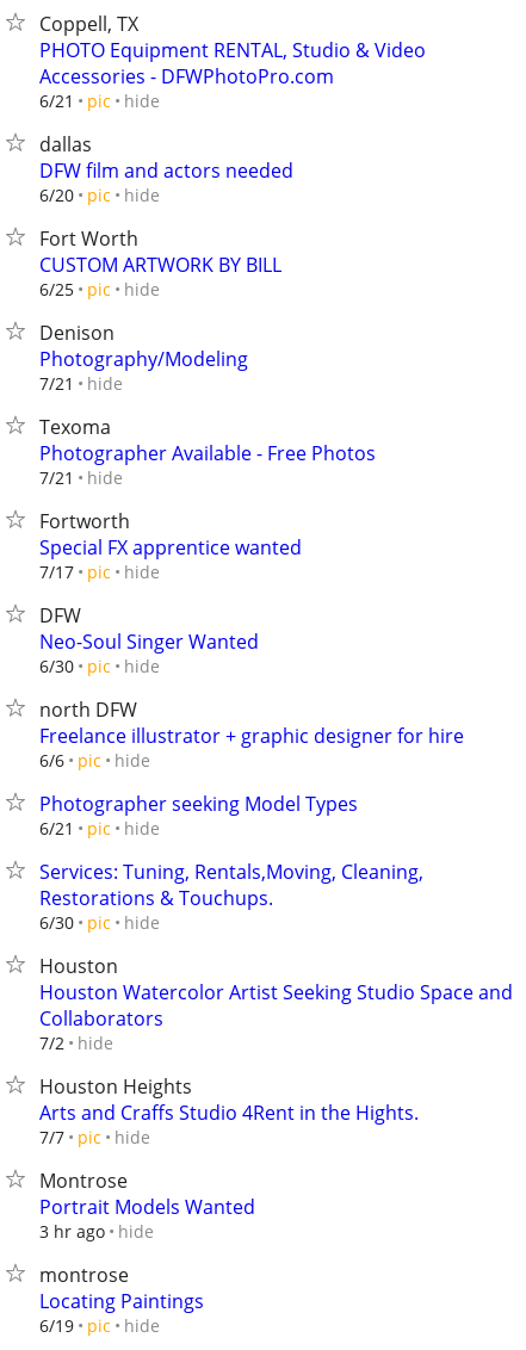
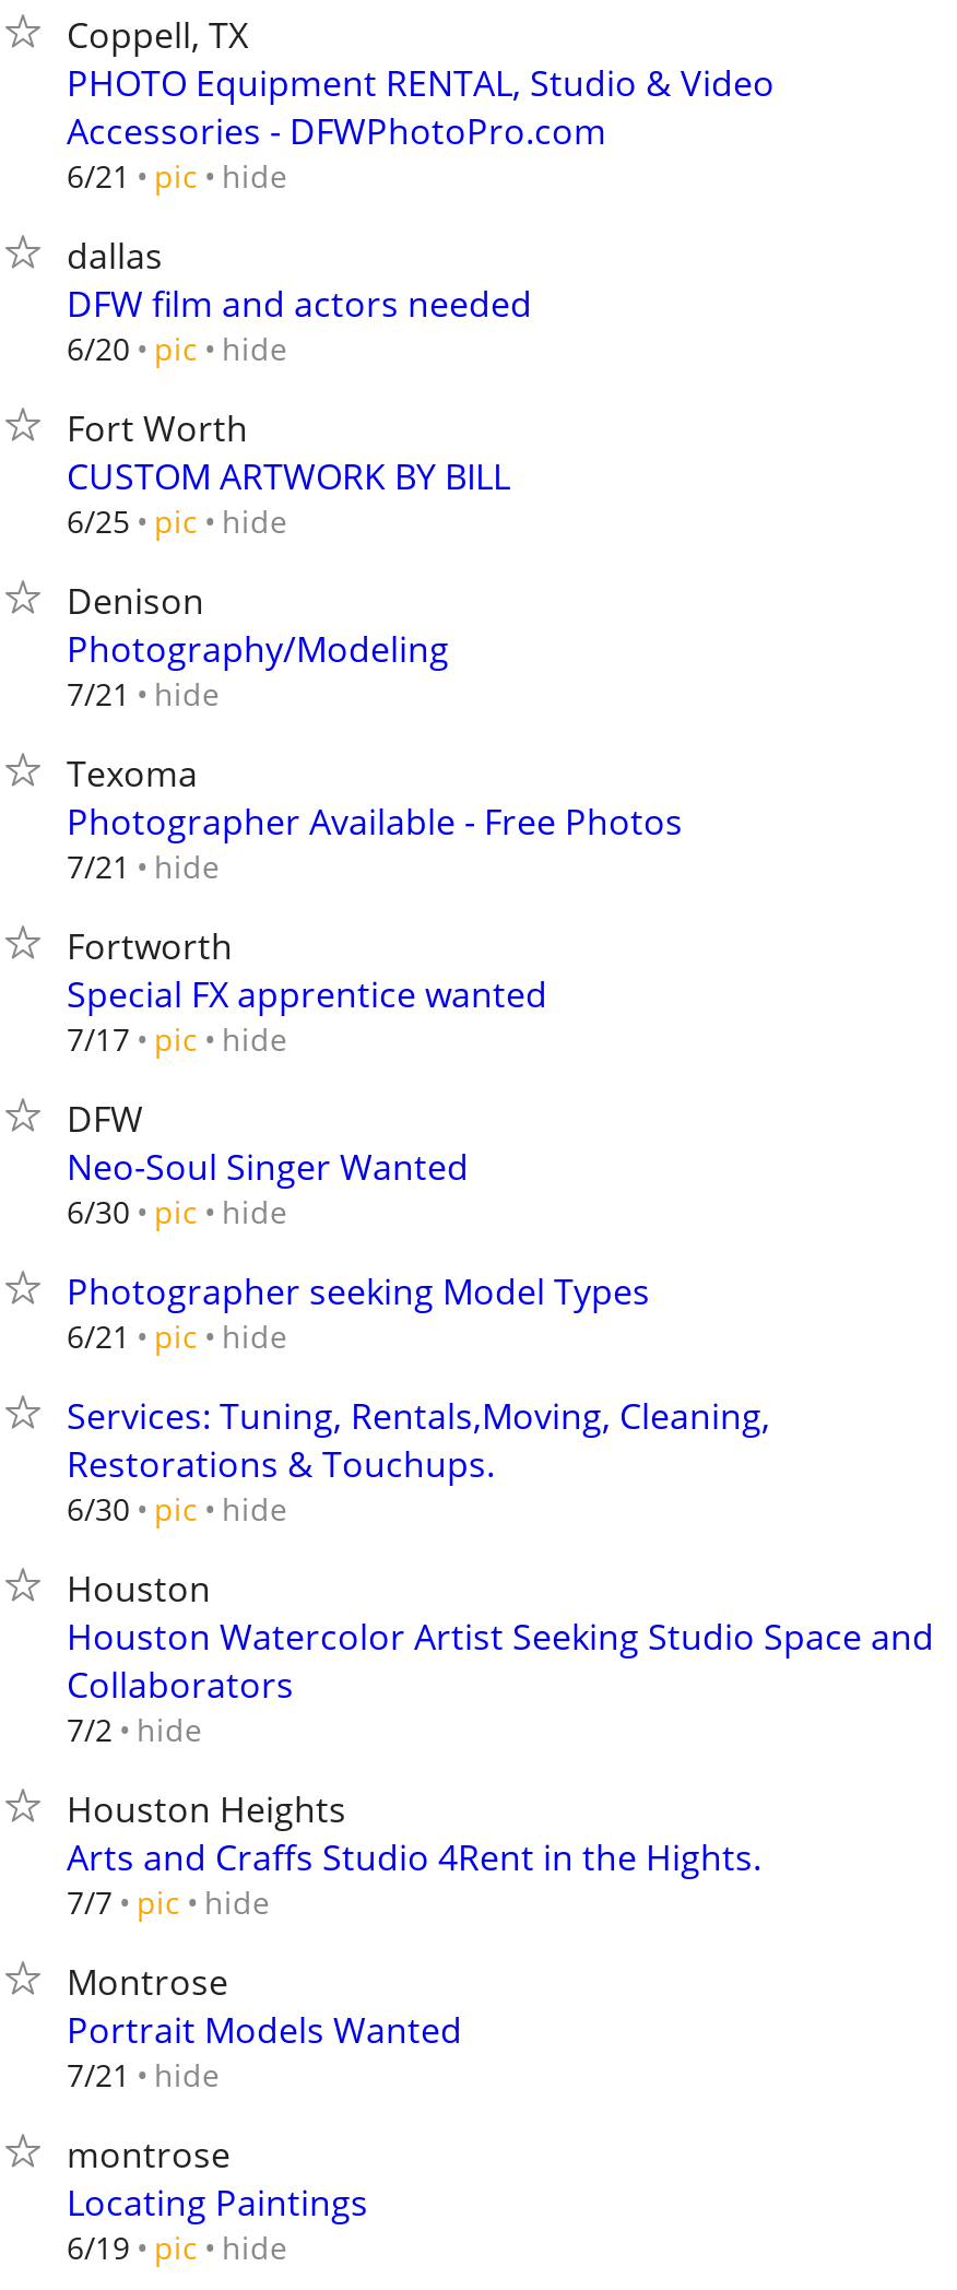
- north DFW
- Freelance illustrator + graphic designer for hire
- 6/6 pic hide

- 3 hr ago hide
+ 7/21 hide
